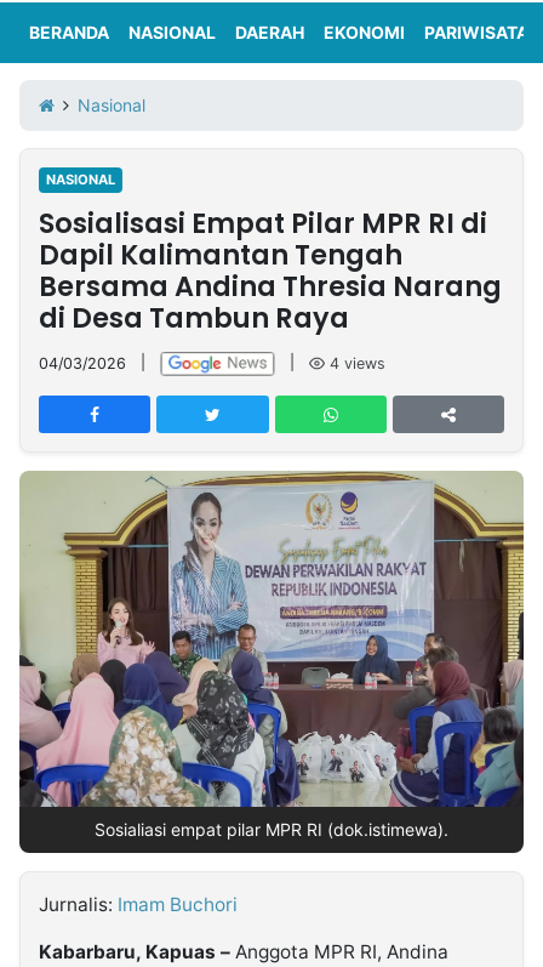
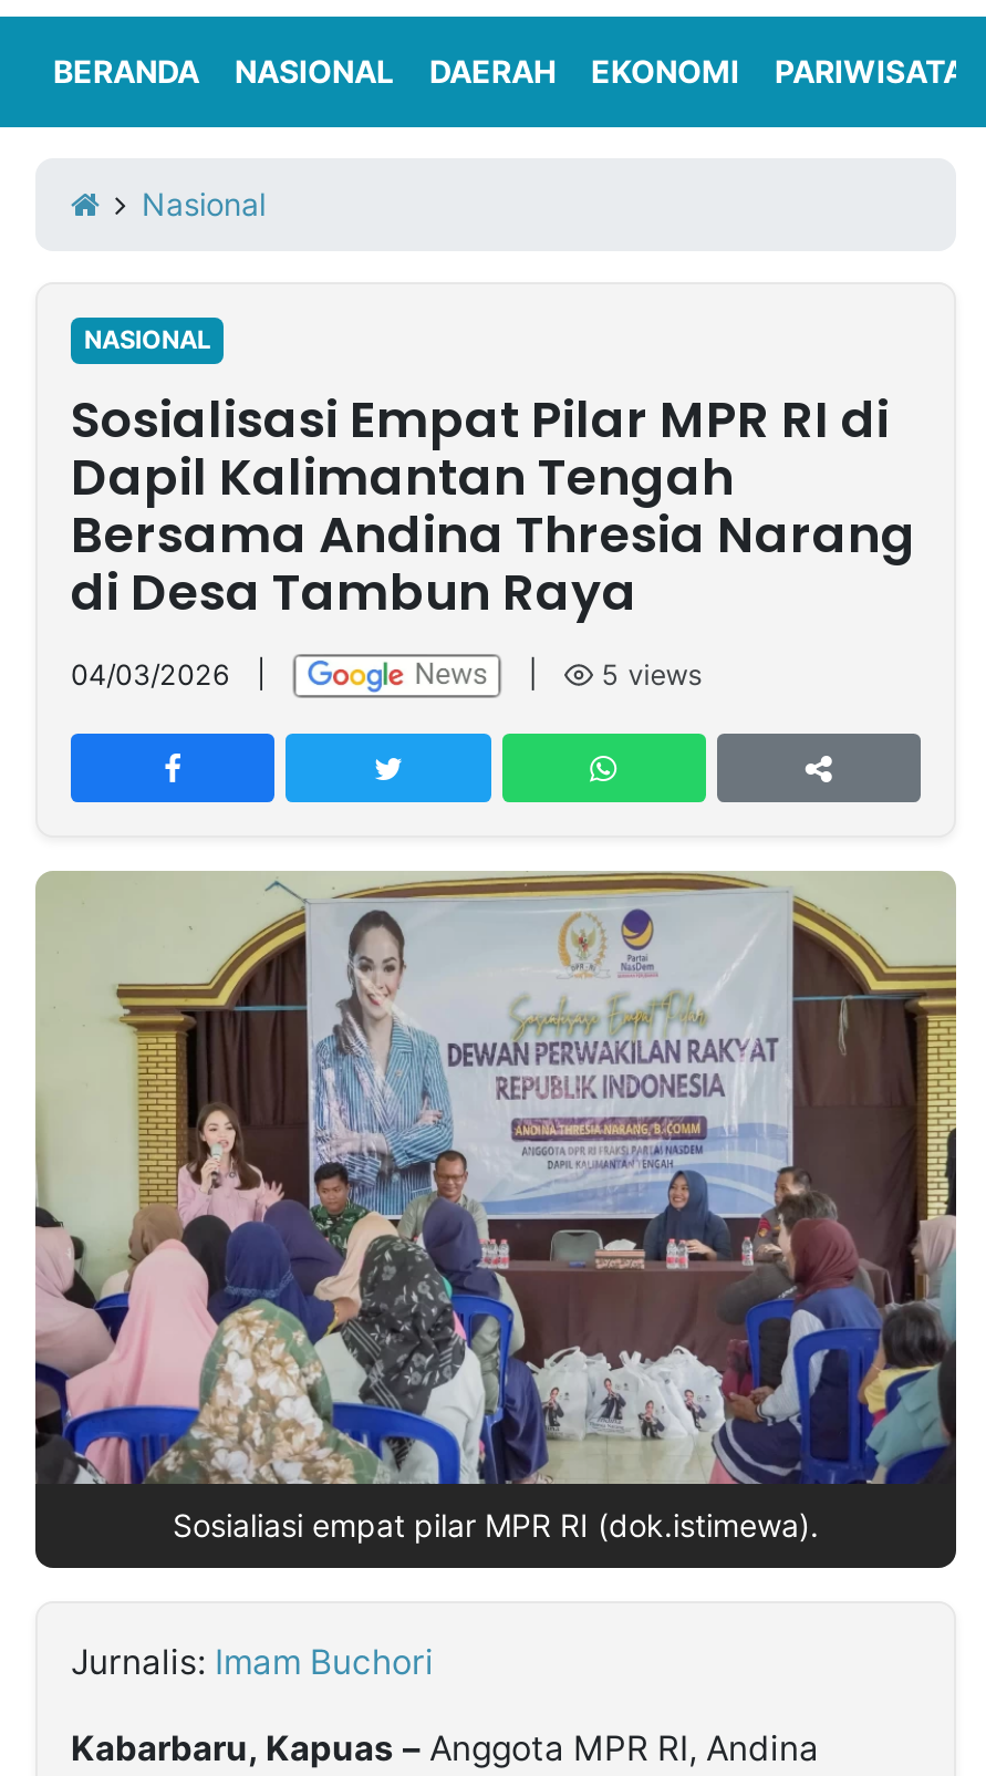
- 4 views
+ 5 views
